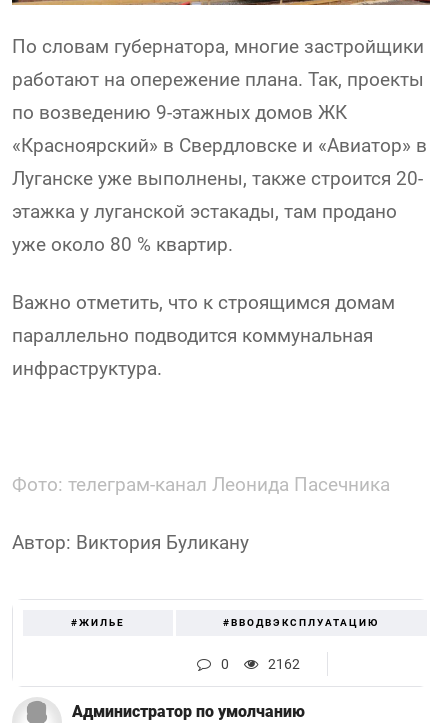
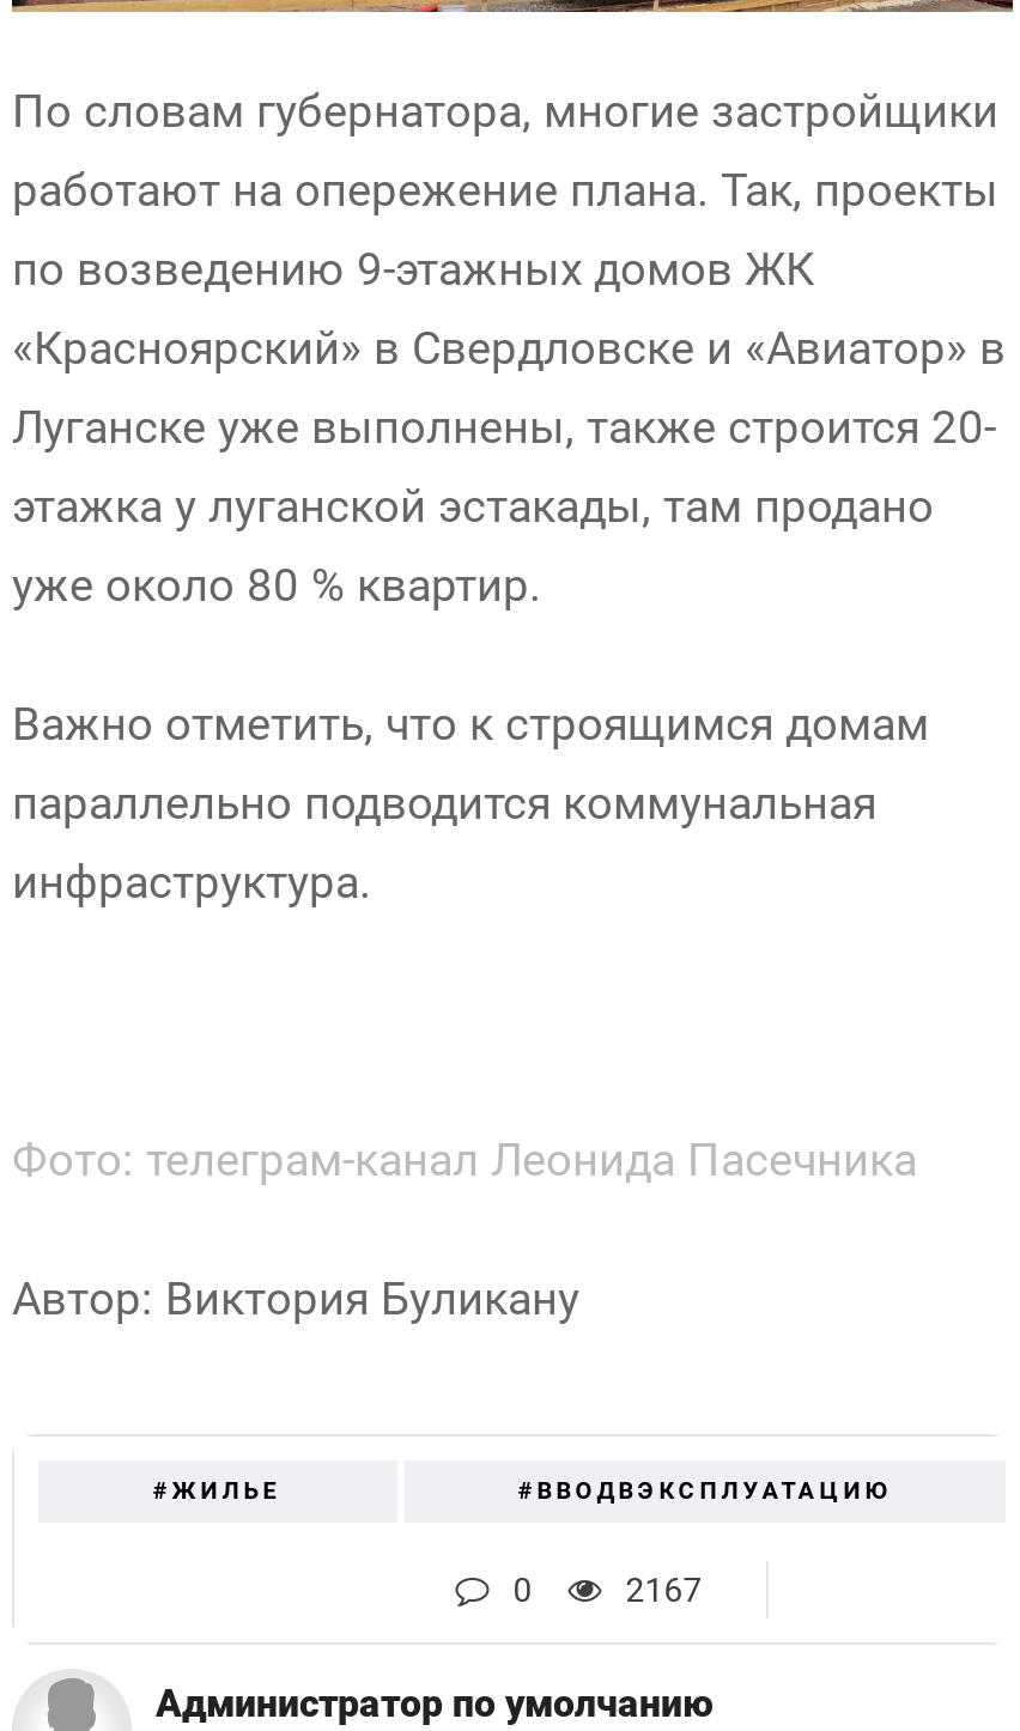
- 2162
+ 2167
